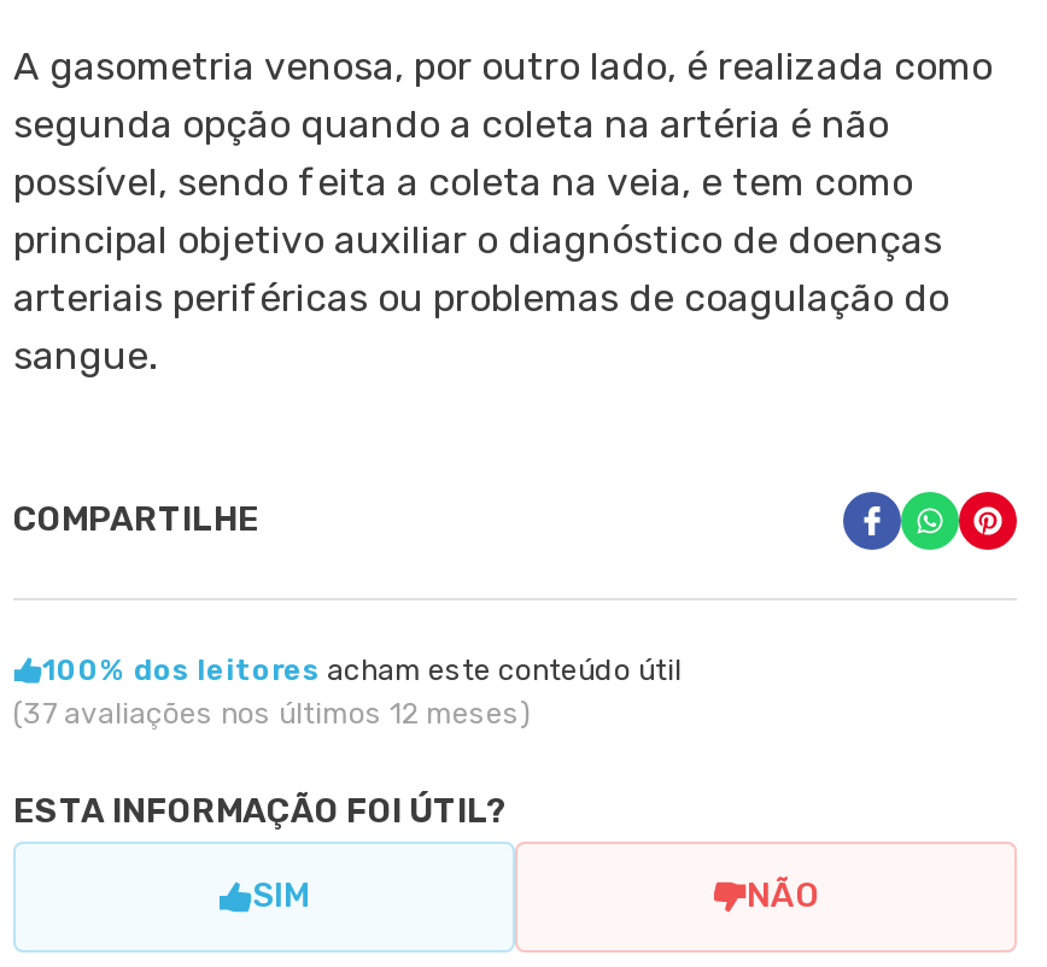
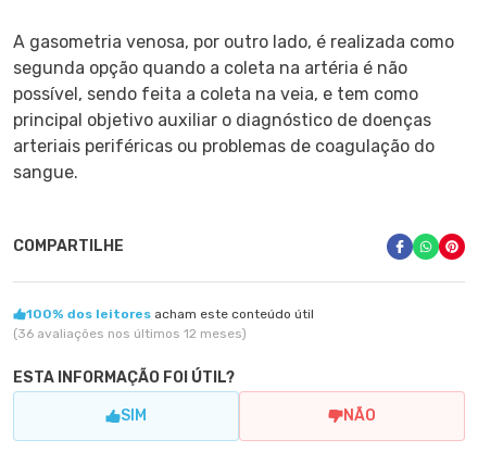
- (37 avaliações nos últimos 12 meses)
+ (36 avaliações nos últimos 12 meses)
